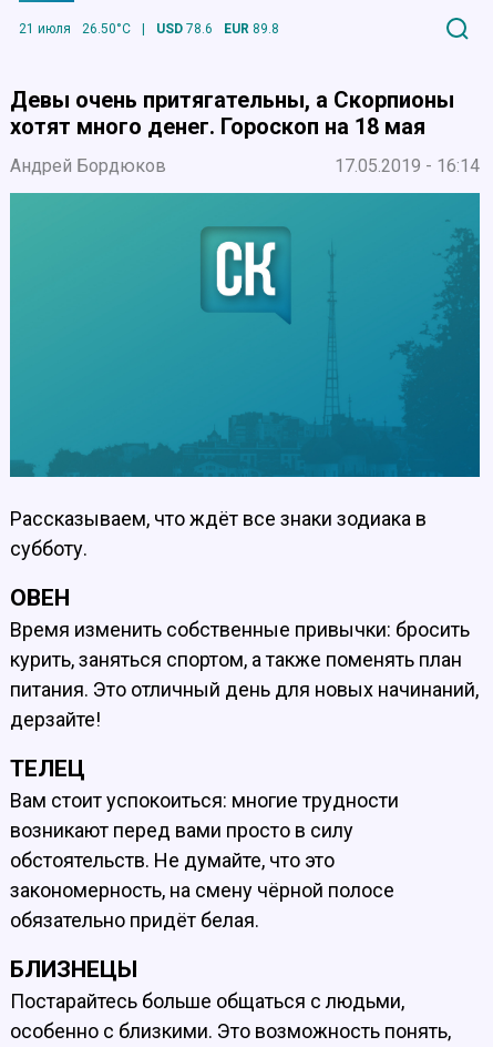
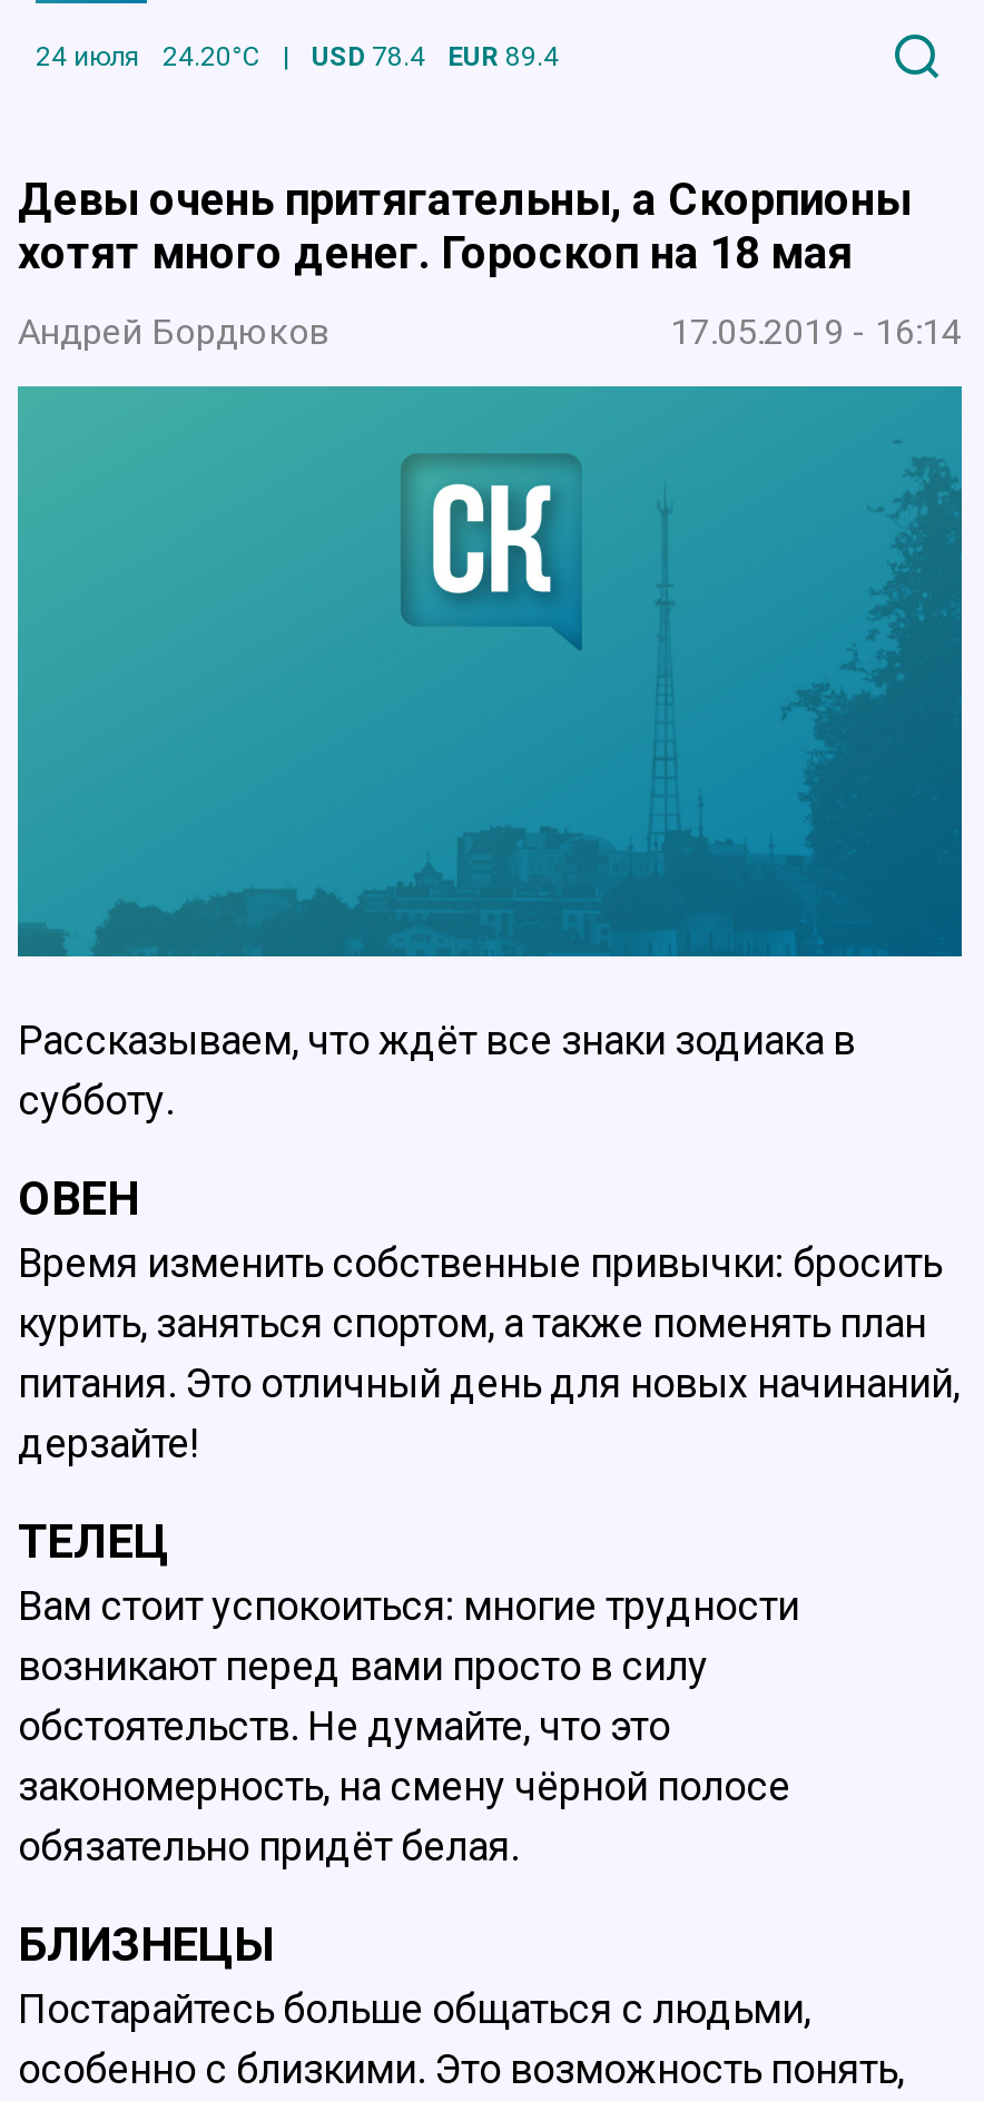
- 21 июля
- 26.50°C
+ 24 июля
+ 24.20°C

- USD 78.6
+ USD 78.4

- EUR 89.8
+ EUR 89.4
